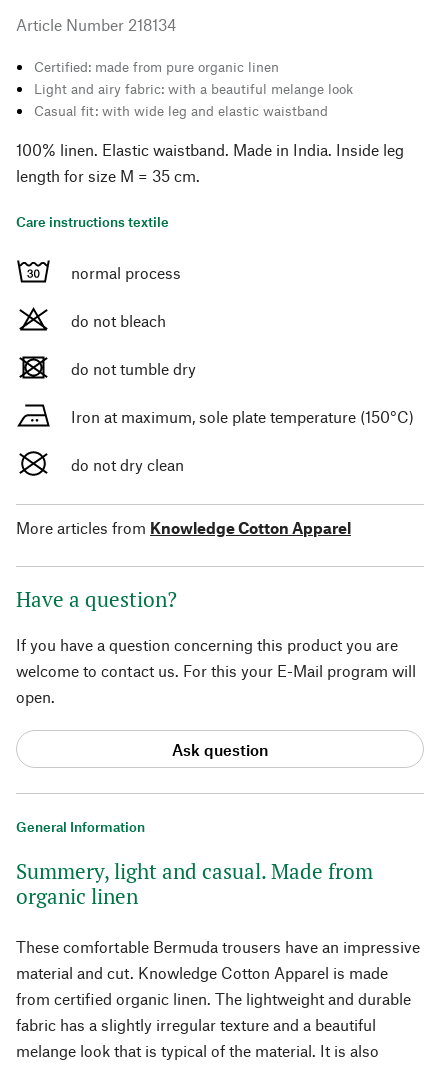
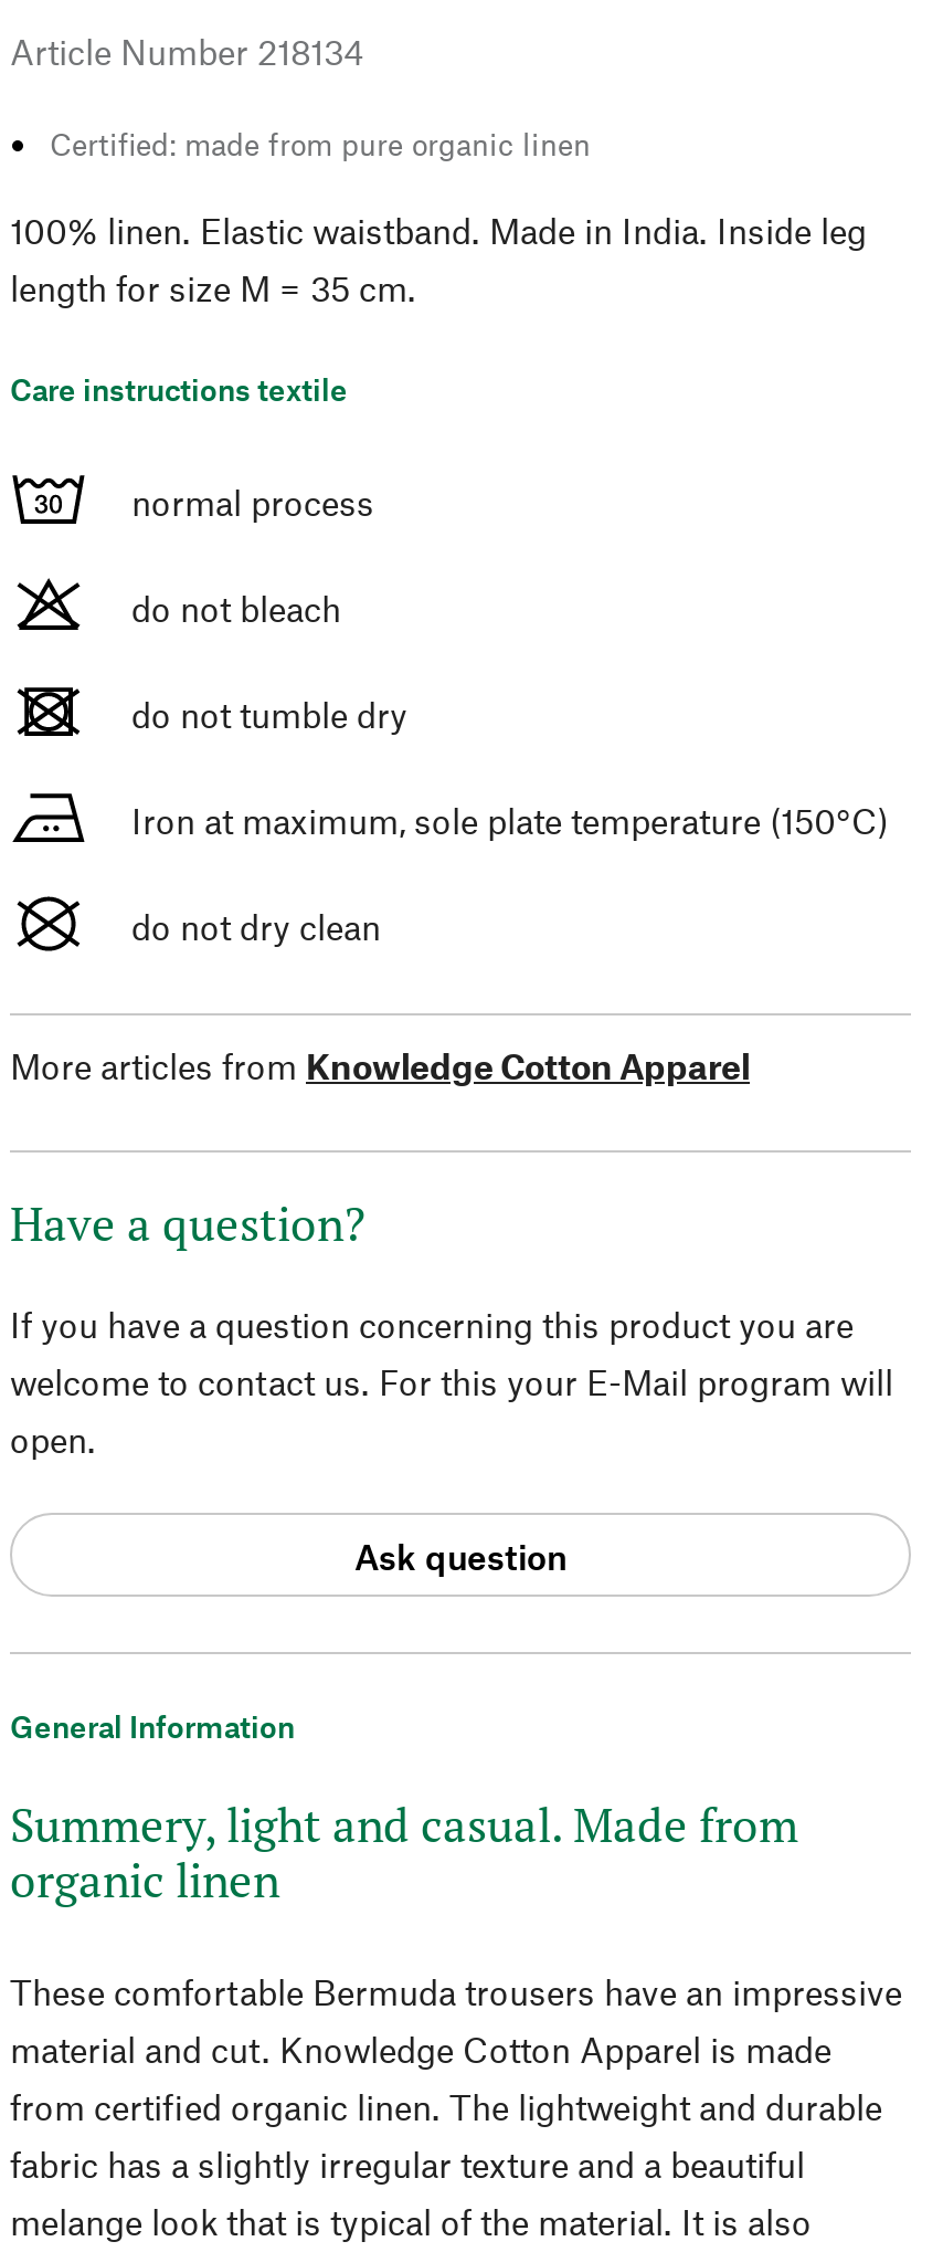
- Light and airy fabric: with a beautiful melange look
- Casual fit: with wide leg and elastic waistband
